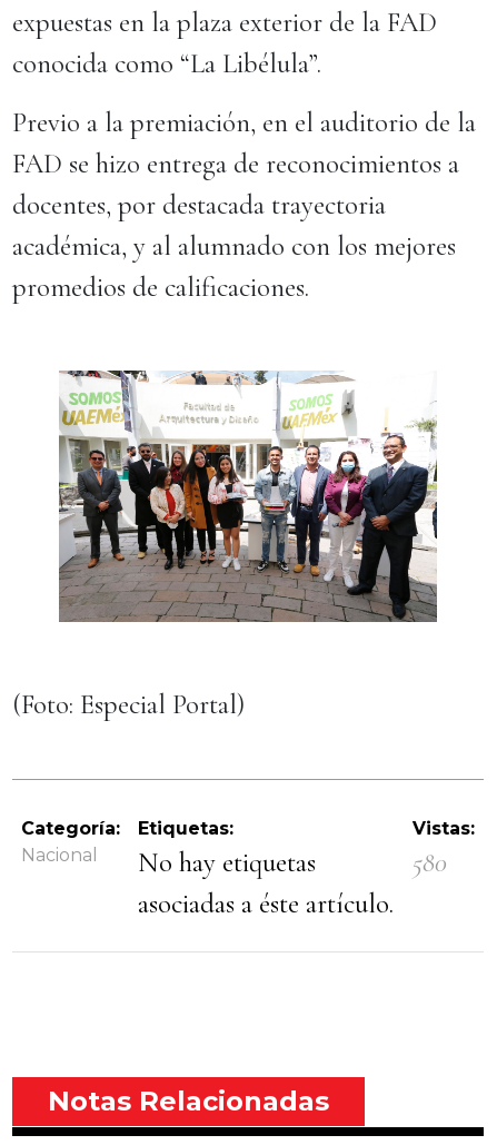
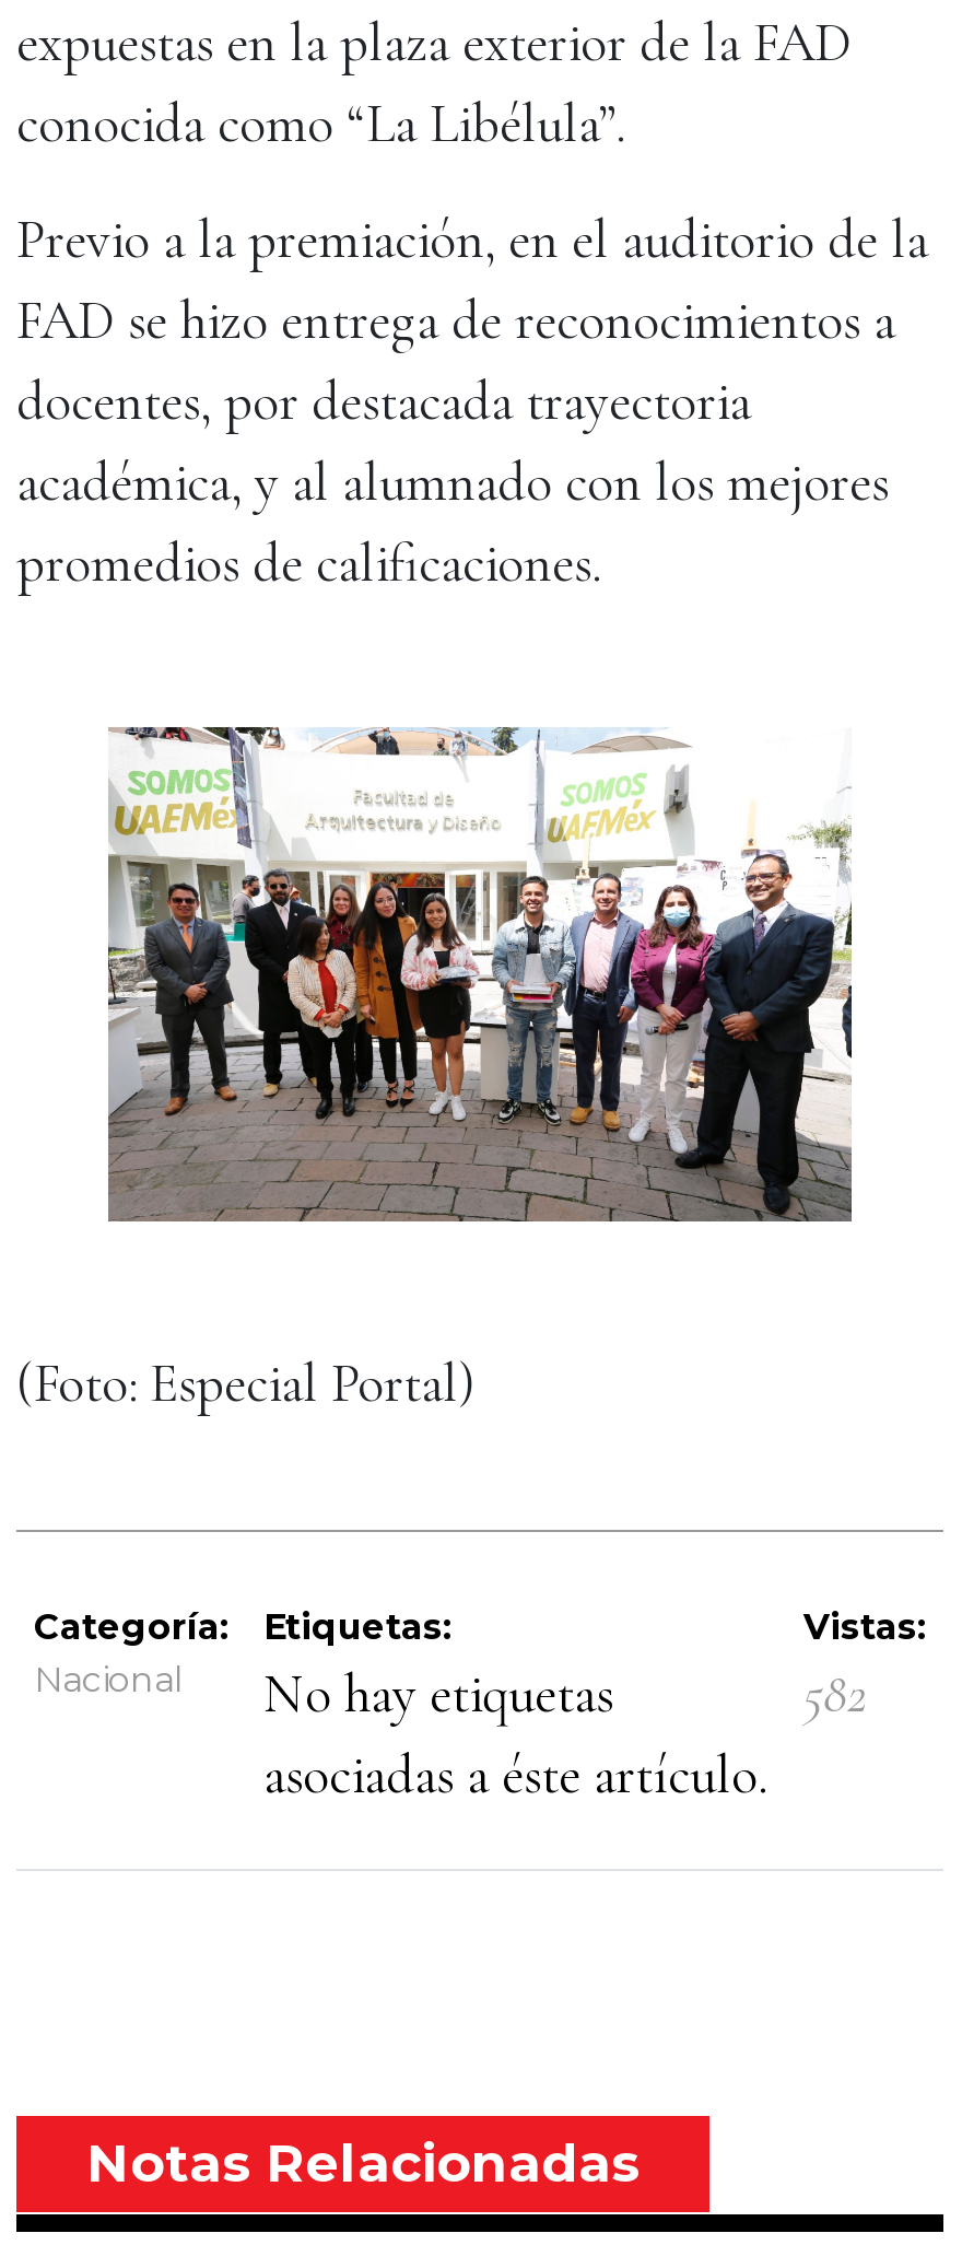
- 580
+ 582
